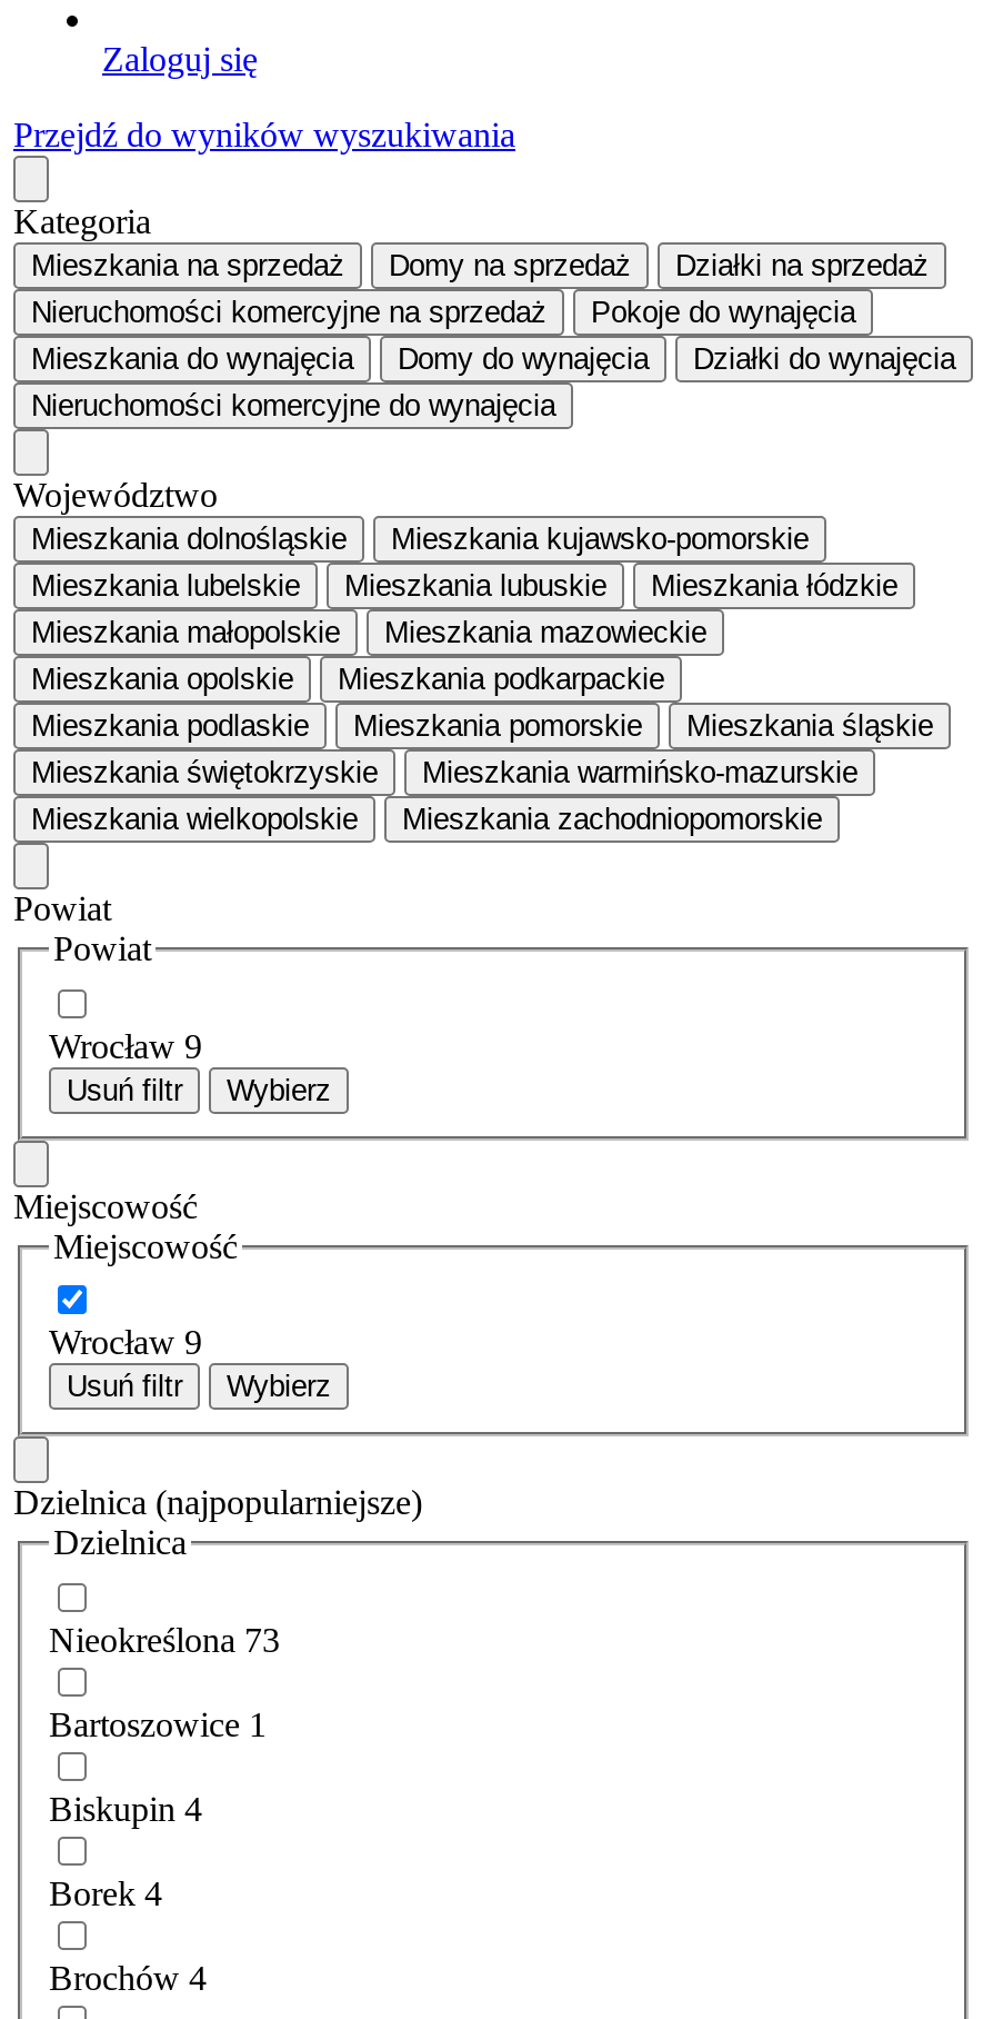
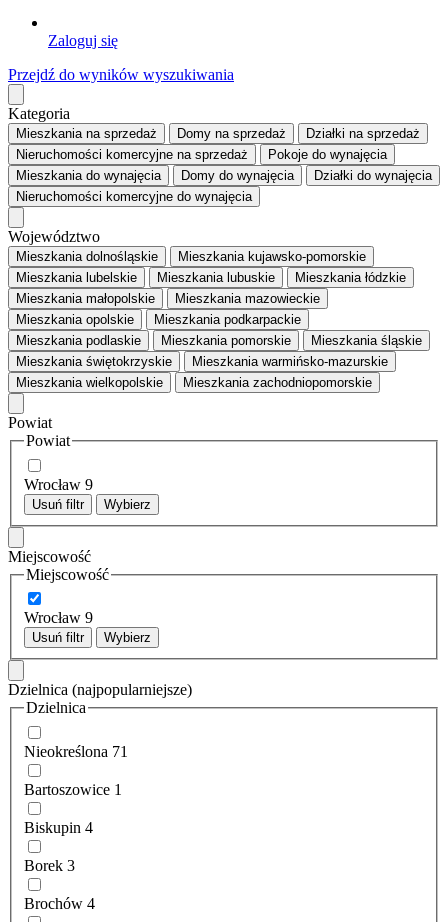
- Nieokreślona 73
+ Nieokreślona 71

- Borek 4
+ Borek 3
